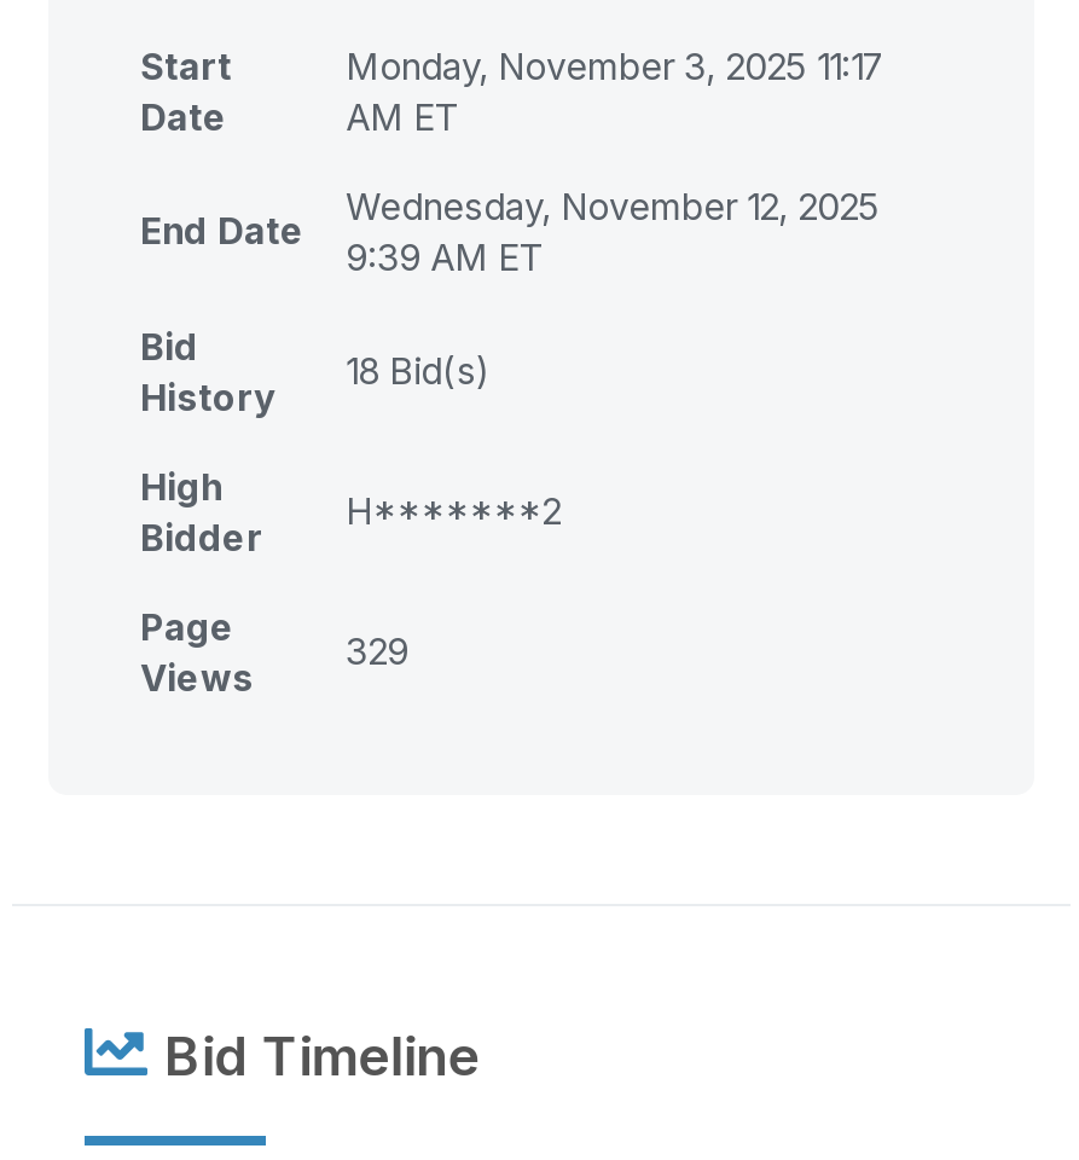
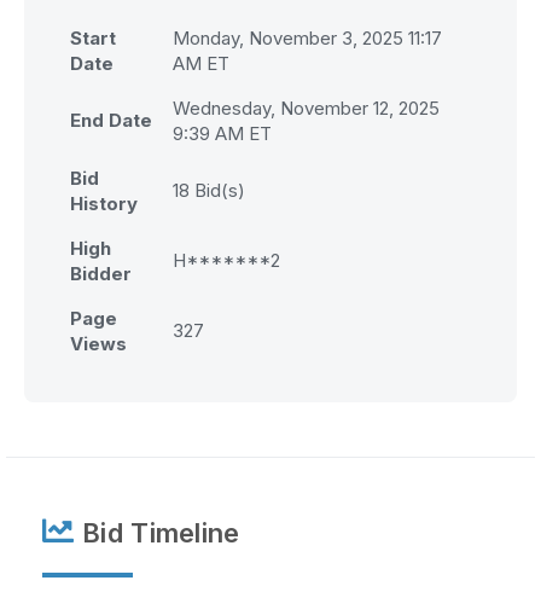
- 329
+ 327
